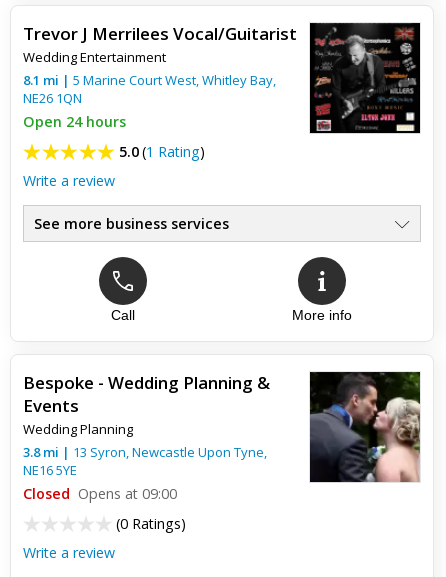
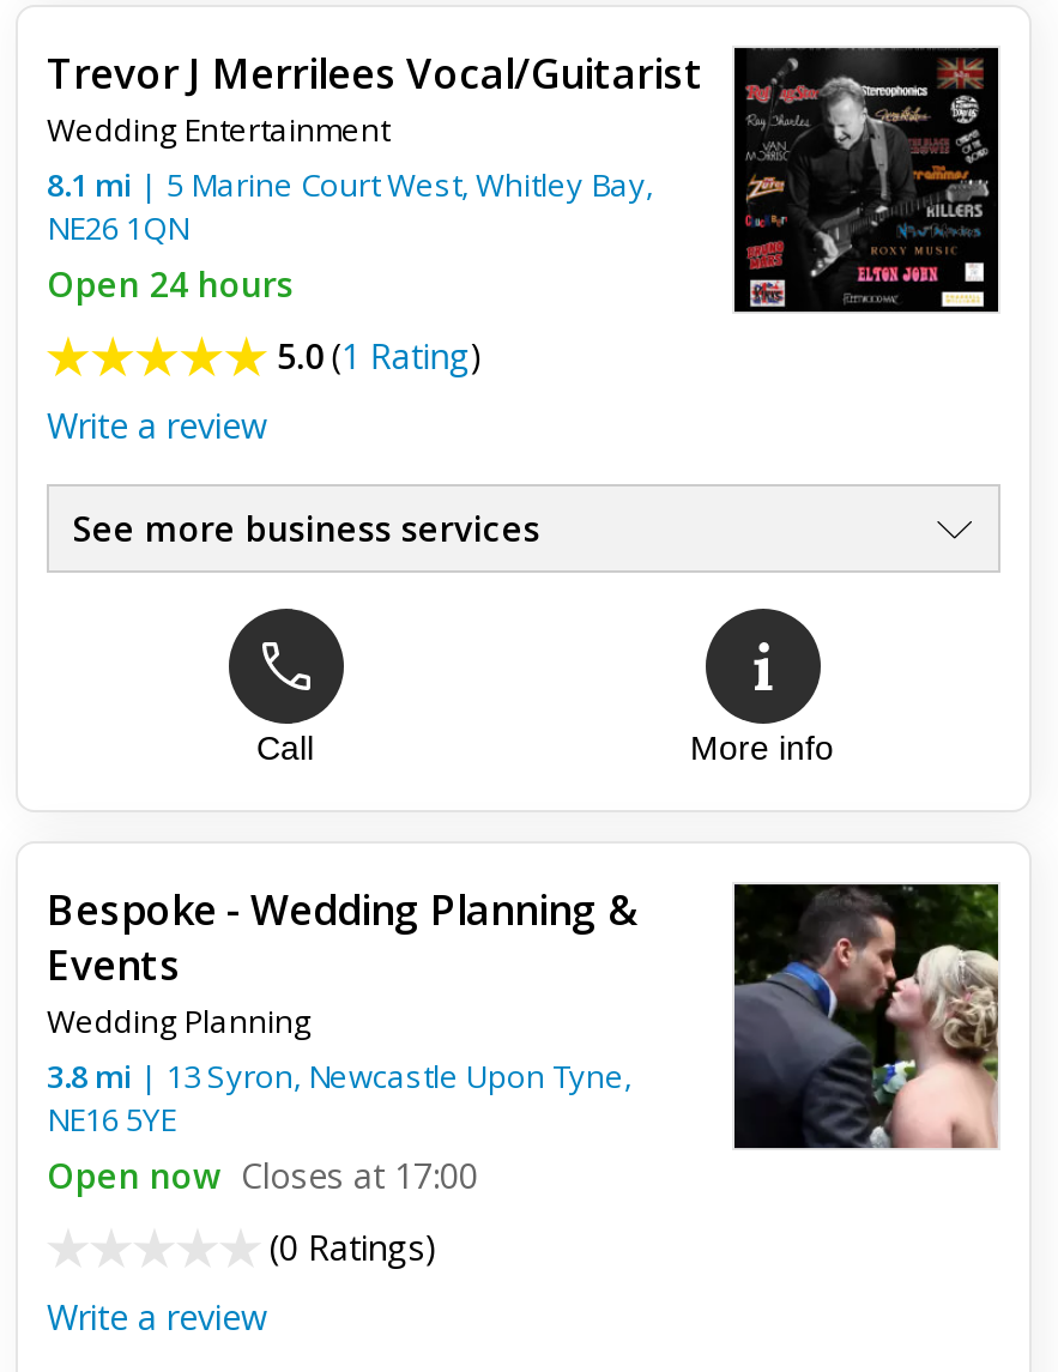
- Closed Opens at 09:00
+ Open now Closes at 17:00
